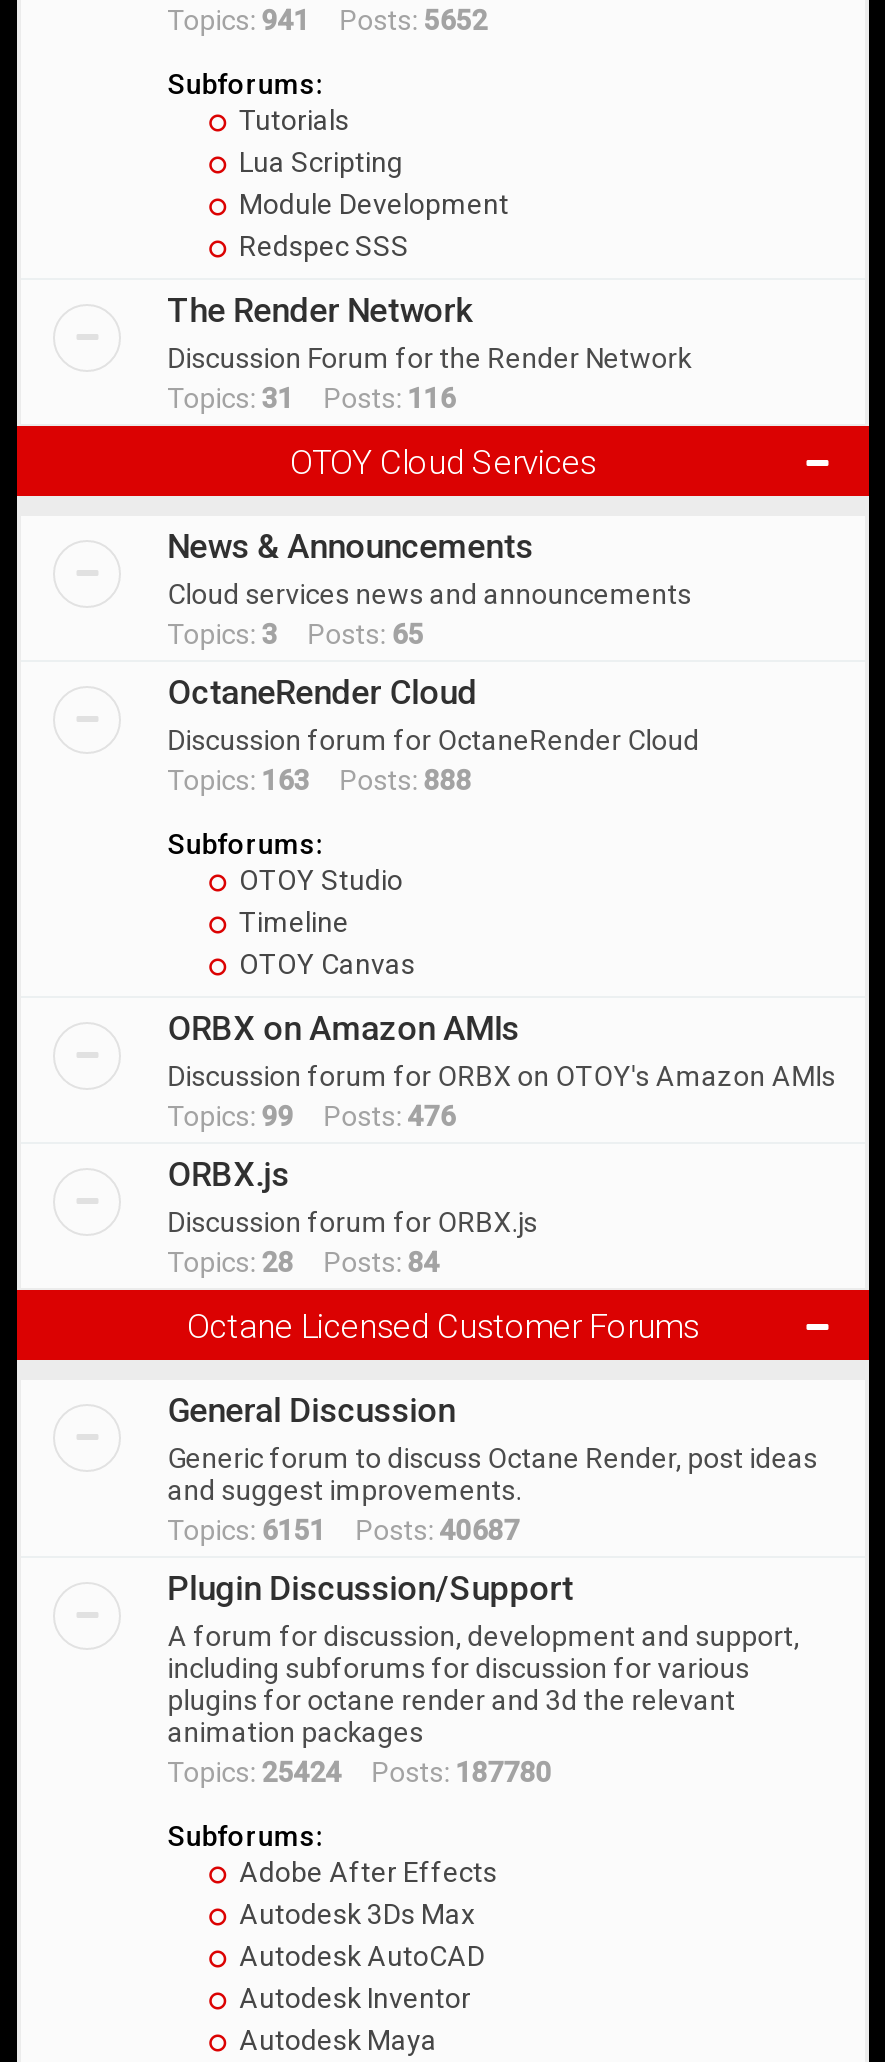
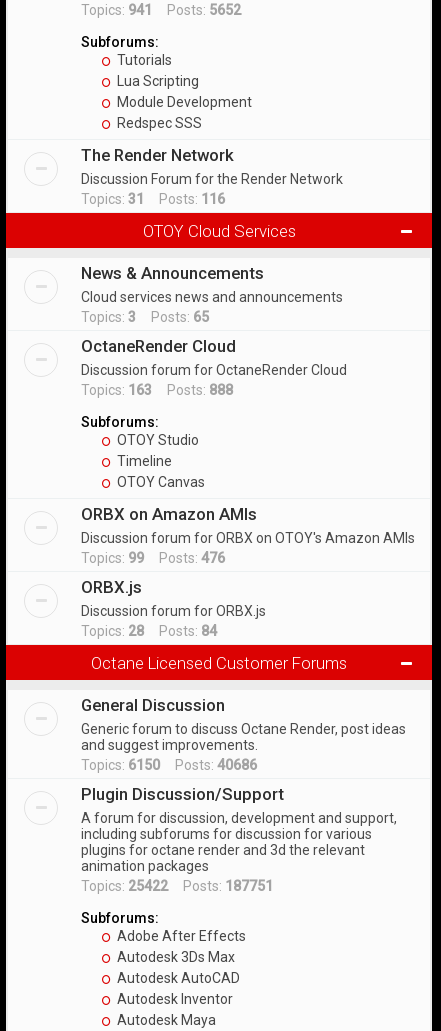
- Topics: 6151 Posts: 40687
+ Topics: 6150 Posts: 40686

- Topics: 25424 Posts: 187780
+ Topics: 25422 Posts: 187751
